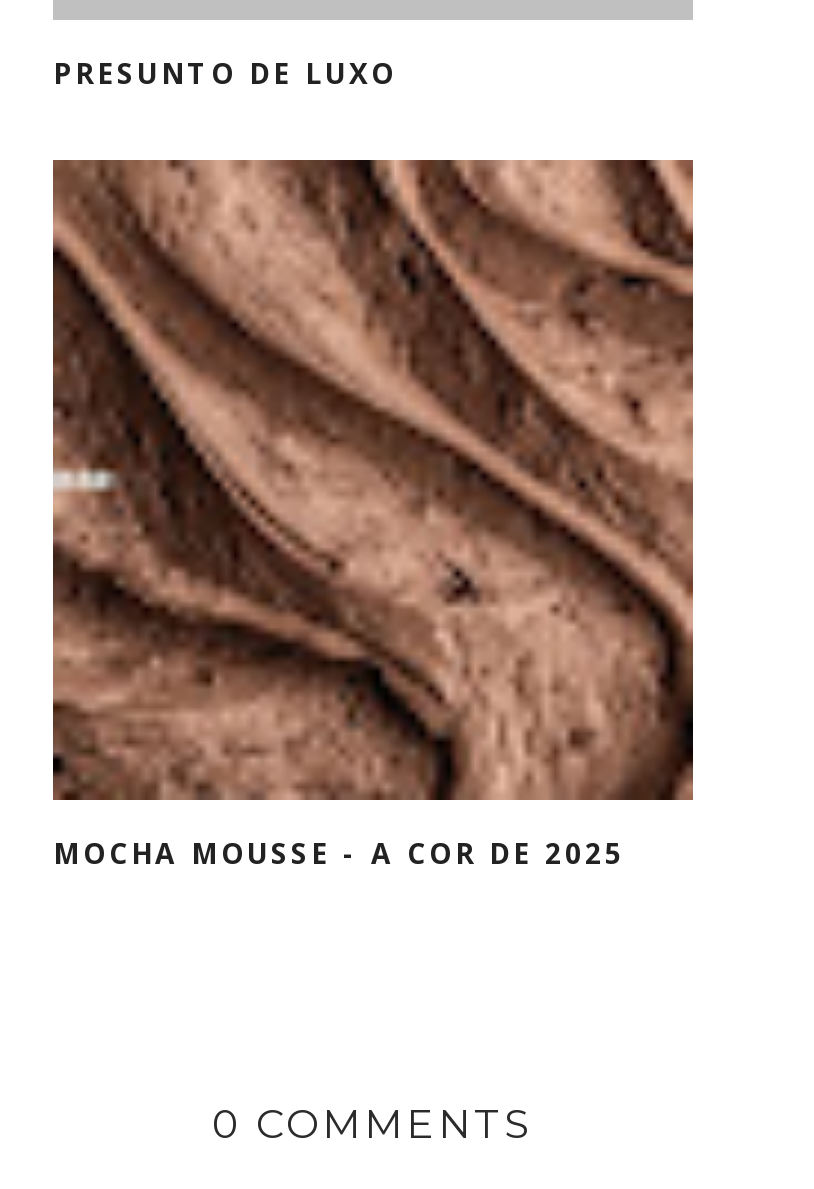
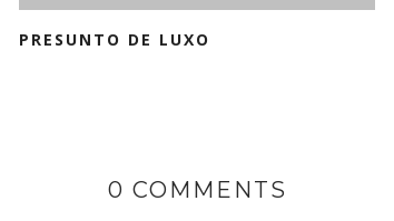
- [image]
- MOCHA MOUSSE - A COR DE 2025
